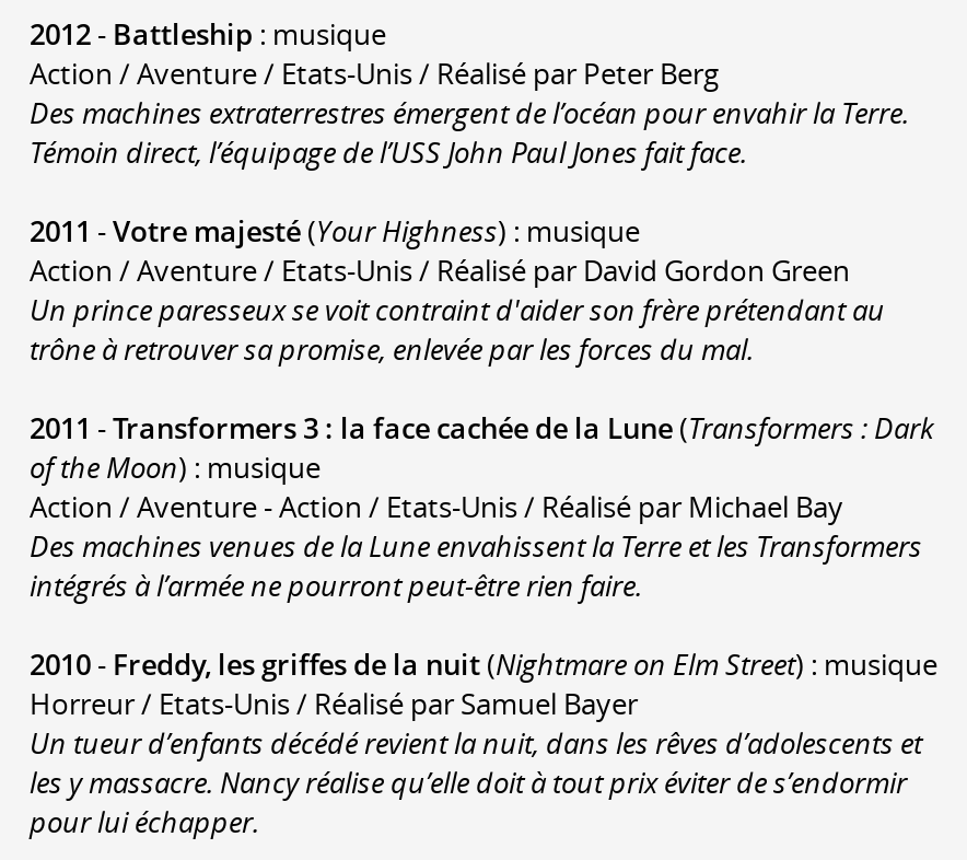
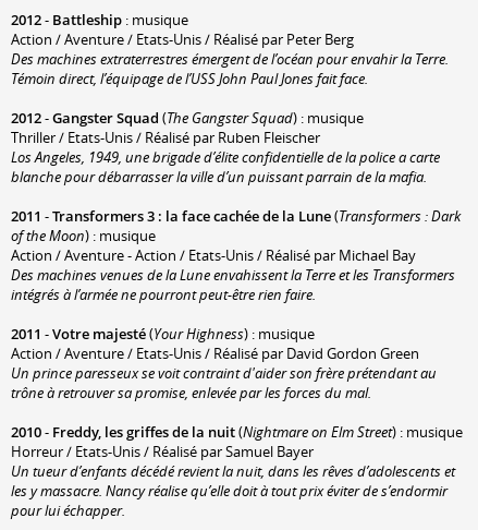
+ 2012 - Gangster Squad (The Gangster Squad) : musique
+ Thriller / Etats-Unis / Réalisé par Ruben Fleischer
+ Los Angeles, 1949, une brigade d’élite confidentielle de la police a carte
+ blanche pour débarrasser la ville d’un puissant parrain de la mafia.

moved down: 2011 - Votre majesté (Your Highness) : musique | Action / Aventure / Etats-Unis / Réalisé par David Gordon Green | Un prince paresseux se voit contraint d'aider son frère prétendant au | trône à retrouver sa promise, enlevée par les forces du mal.
